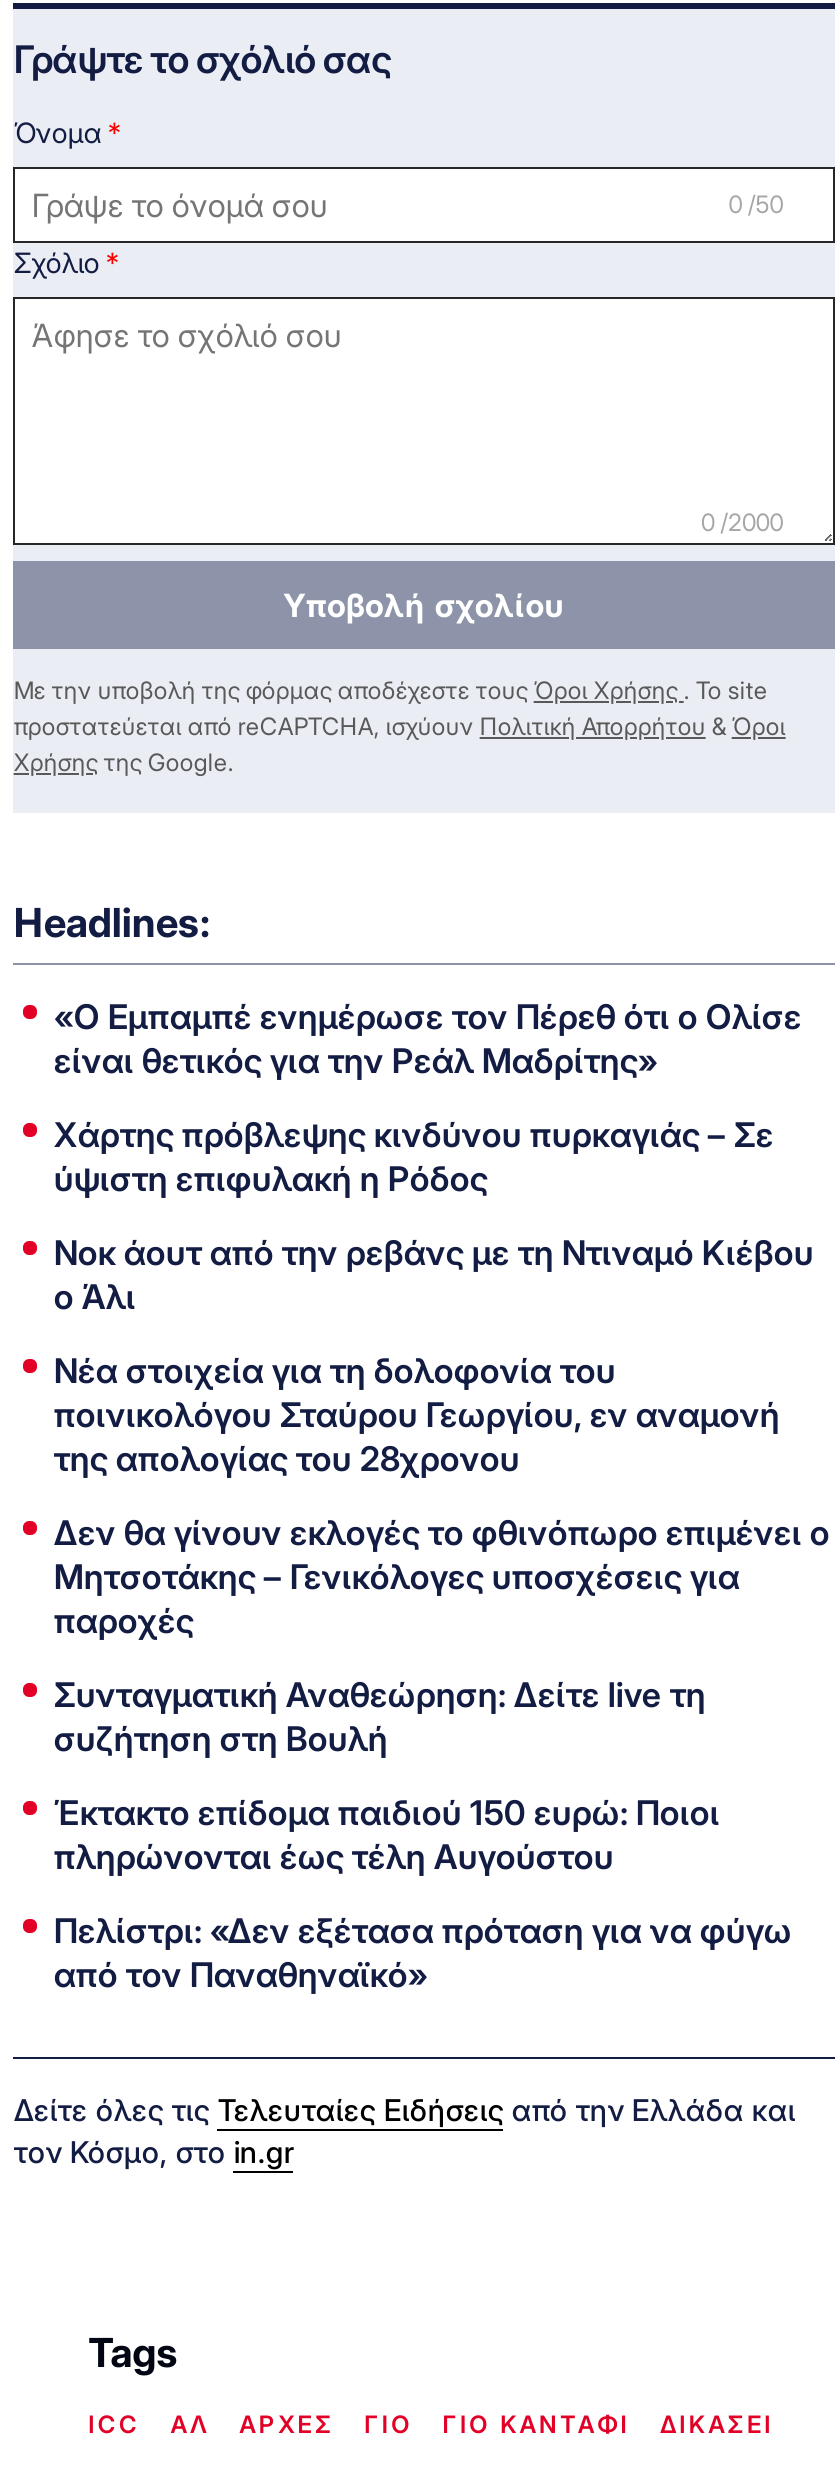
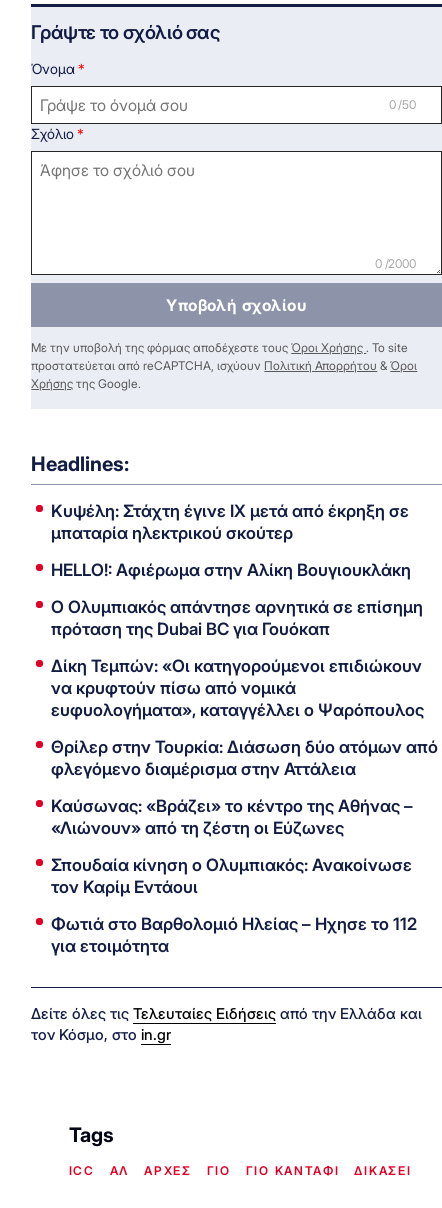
- «Ο Εμπαμπέ ενημέρωσε τον Πέρεθ ότι ο Ολίσε
- είναι θετικός για την Ρεάλ Μαδρίτης»
+ Κυψέλη: Στάχτη έγινε ΙΧ μετά από έκρηξη σε
+ μπαταρία ηλεκτρικού σκούτερ

- Χάρτης πρόβλεψης κινδύνου πυρκαγιάς – Σε
- ύψιστη επιφυλακή η Ρόδος
+ HELLO!: Αφιέρωμα στην Αλίκη Βουγιουκλάκη

- Νοκ άουτ από την ρεβάνς με τη Ντιναμό Κιέβου
- ο Άλι
+ Ο Ολυμπιακός απάντησε αρνητικά σε επίσημη
+ πρόταση της Dubai BC για Γουόκαπ

- Νέα στοιχεία για τη δολοφονία του
- ποινικολόγου Σταύρου Γεωργίου, εν αναμονή
- της απολογίας του 28χρονου
+ Δίκη Τεμπών: «Οι κατηγορούμενοι επιδιώκουν
+ να κρυφτούν πίσω από νομικά
+ ευφυολογήματα», καταγγέλλει ο Ψαρόπουλος

- Δεν θα γίνουν εκλογές το φθινόπωρο επιμένει ο
- Μητσοτάκης – Γενικόλογες υποσχέσεις για
- παροχές
+ Θρίλερ στην Τουρκία: Διάσωση δύο ατόμων από
+ φλεγόμενο διαμέρισμα στην Αττάλεια

- Συνταγματική Αναθεώρηση: Δείτε live τη
- συζήτηση στη Βουλή
+ Καύσωνας: «Βράζει» το κέντρο της Αθήνας –
+ «Λιώνουν» από τη ζέστη οι Εύζωνες

- Έκτακτο επίδομα παιδιού 150 ευρώ: Ποιοι
- πληρώνονται έως τέλη Αυγούστου
+ Σπουδαία κίνηση ο Ολυμπιακός: Ανακοίνωσε
+ τον Καρίμ Εντάουι

- Πελίστρι: «Δεν εξέτασα πρόταση για να φύγω
- από τον Παναθηναϊκό»
+ Φωτιά στο Βαρθολομιό Ηλείας – Ηχησε το 112
+ για ετοιμότητα
